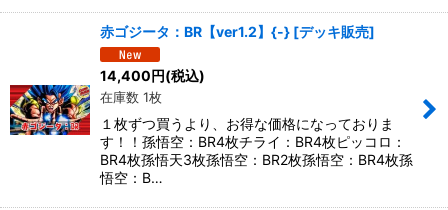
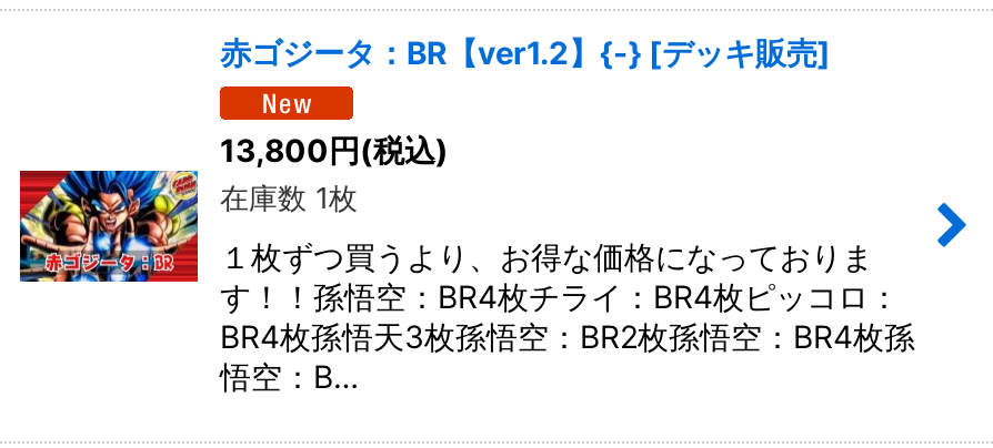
- 14,400円(税込)
+ 13,800円(税込)
